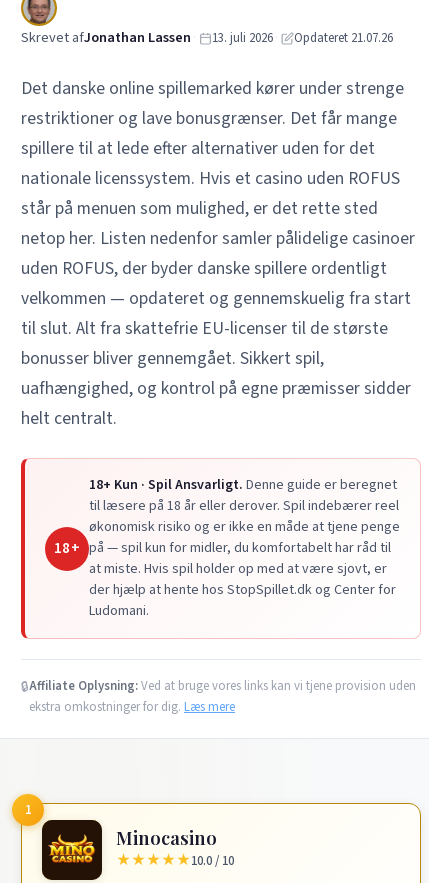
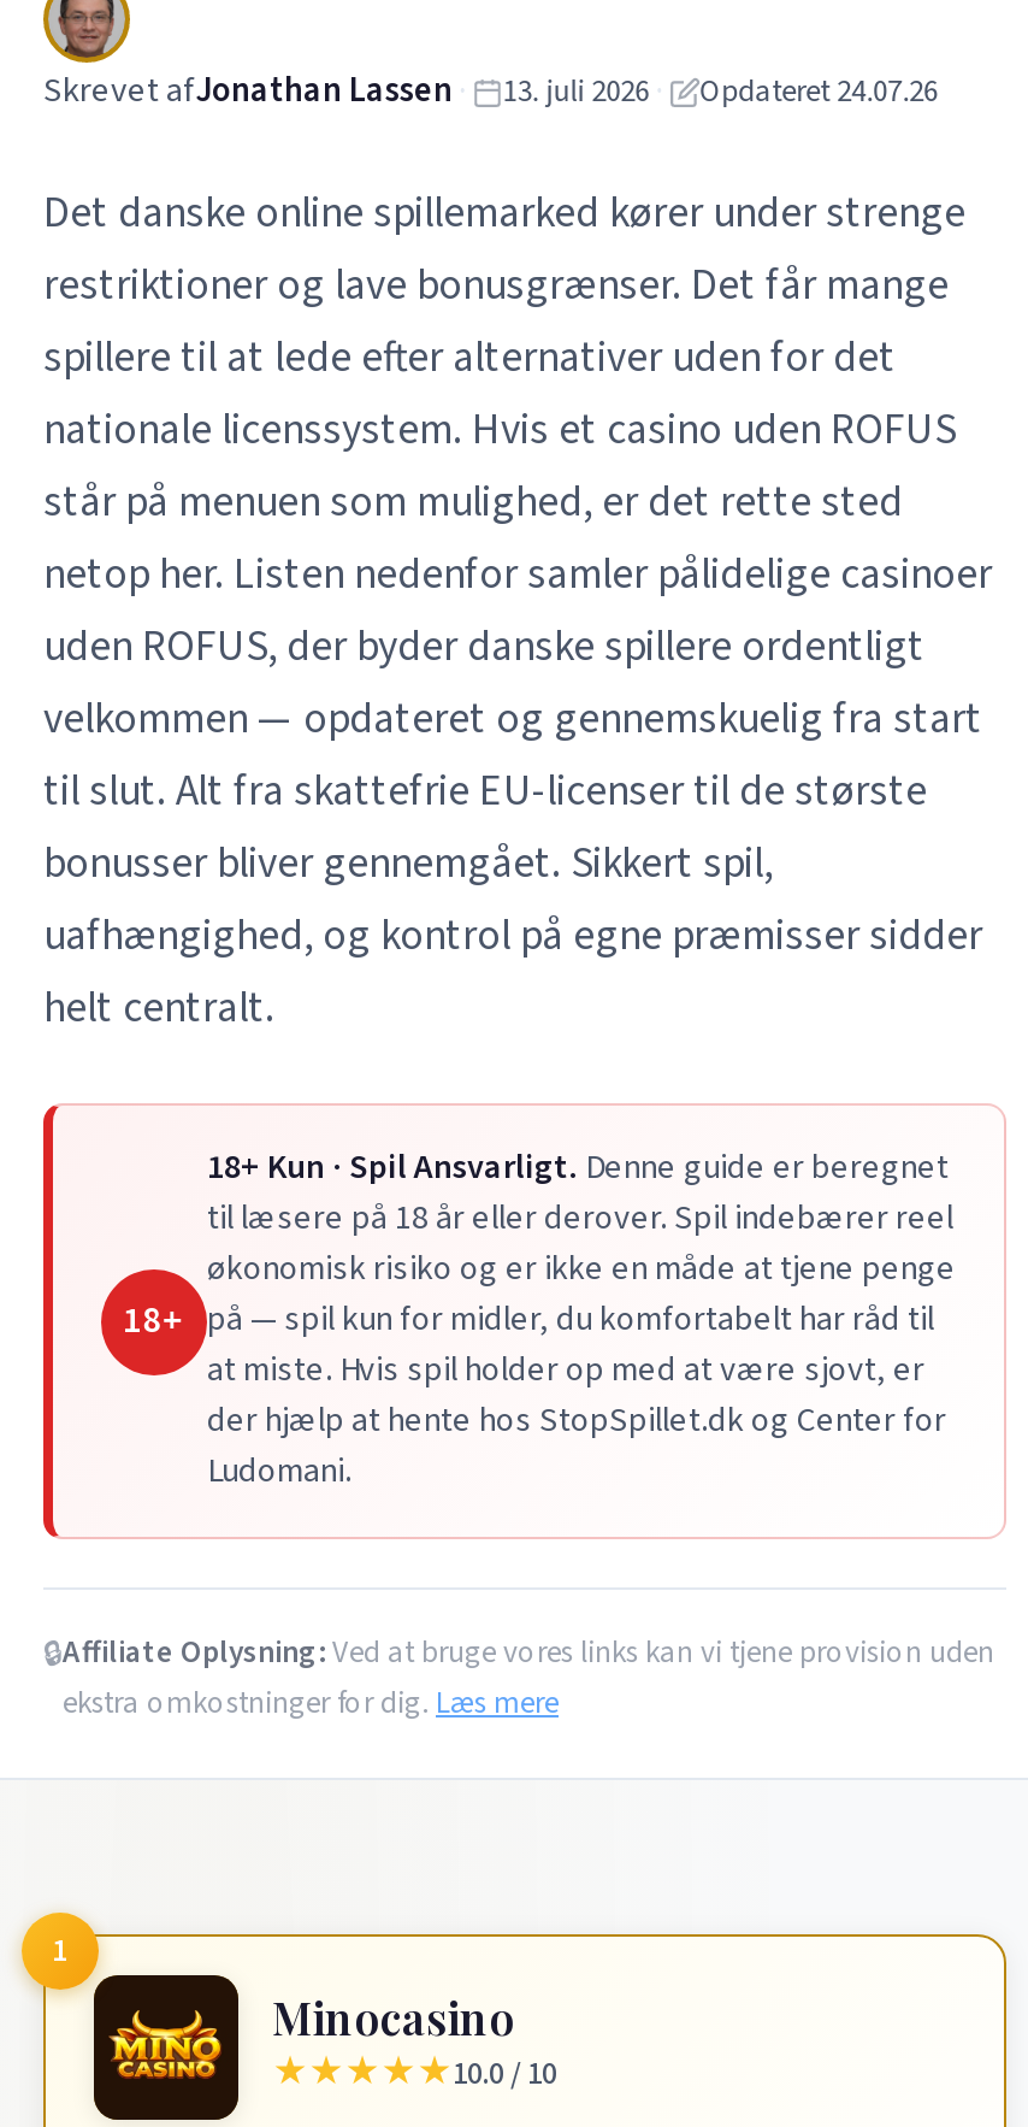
- Skrevet afJonathan Lassen · 13. juli 2026 · Opdateret 21.07.26
+ Skrevet afJonathan Lassen · 13. juli 2026 · Opdateret 24.07.26
